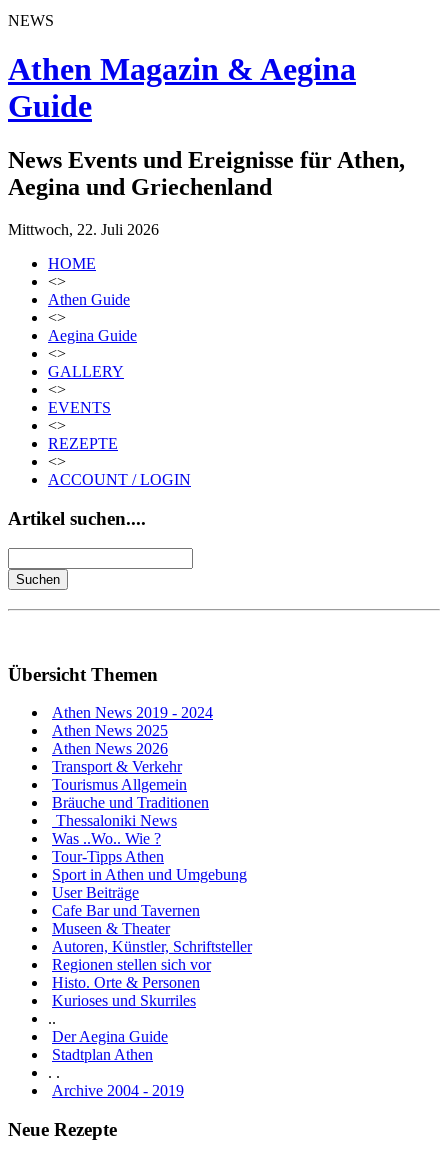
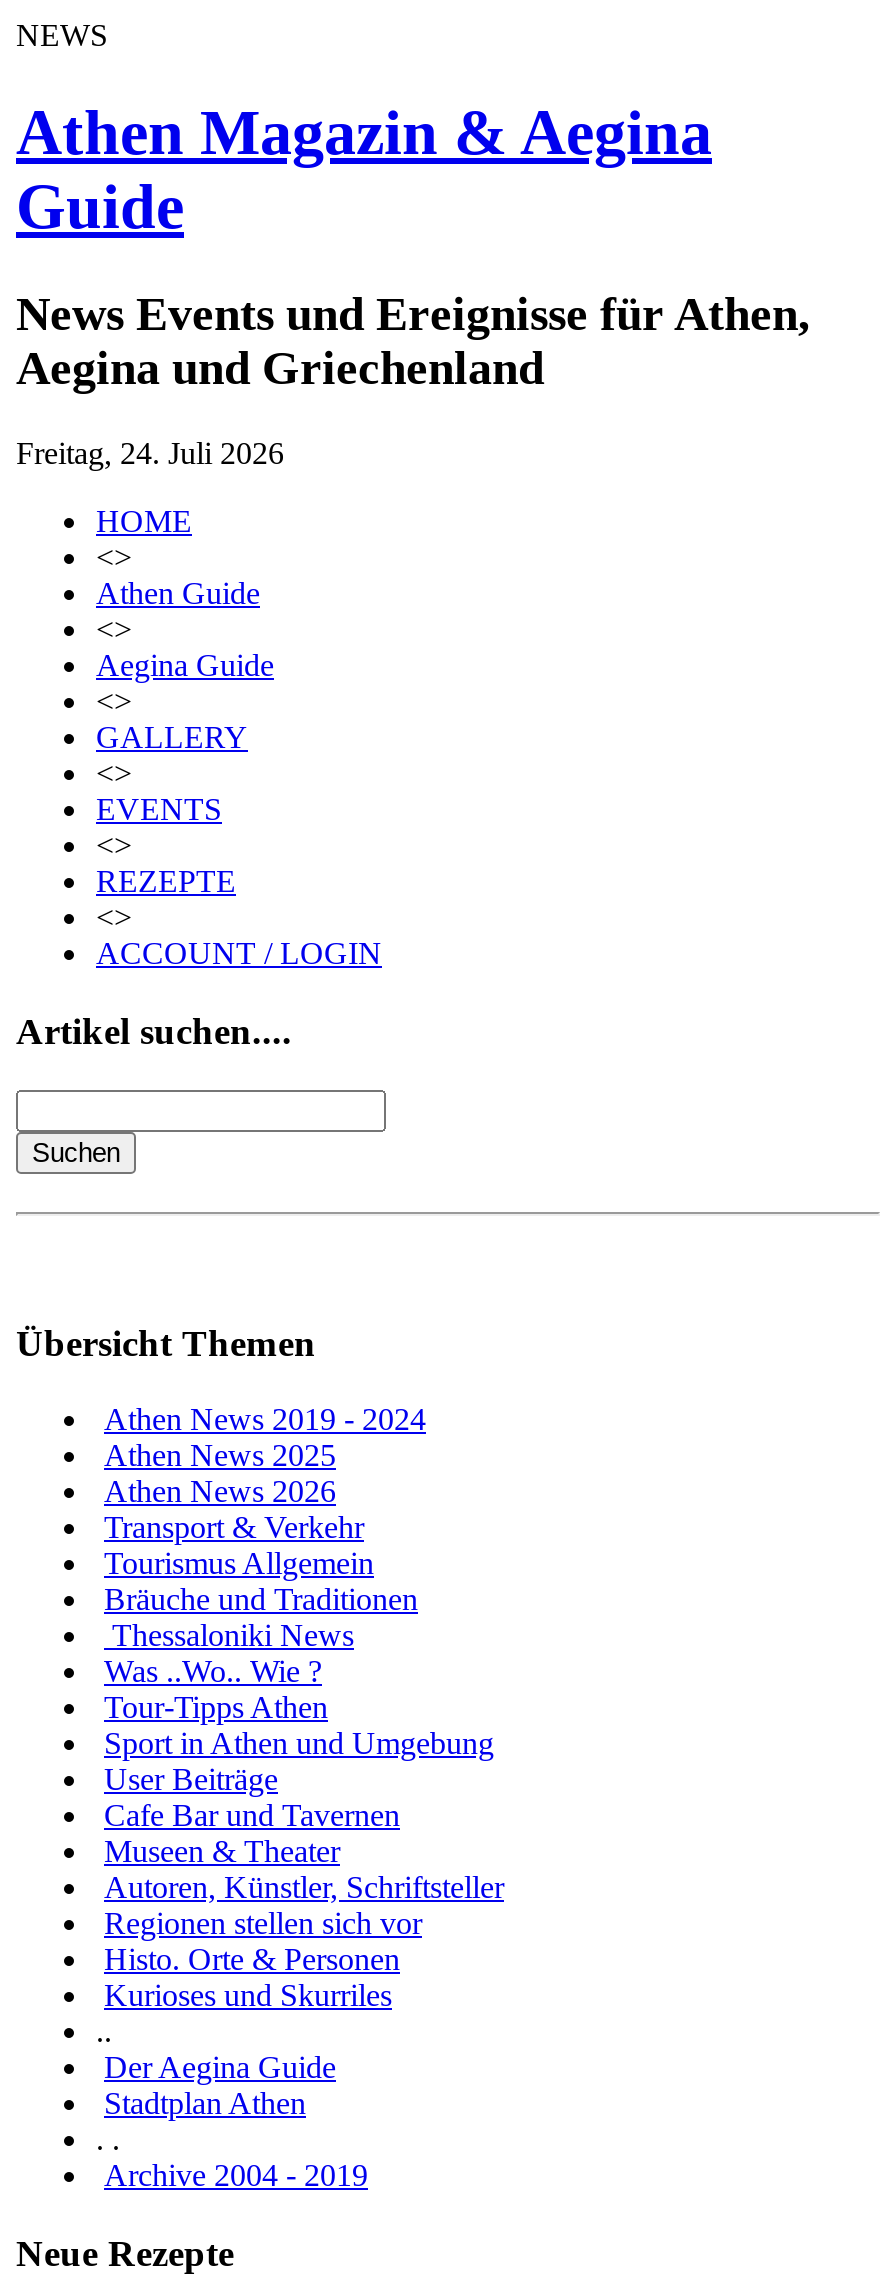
- Mittwoch, 22. Juli 2026
+ Freitag, 24. Juli 2026
